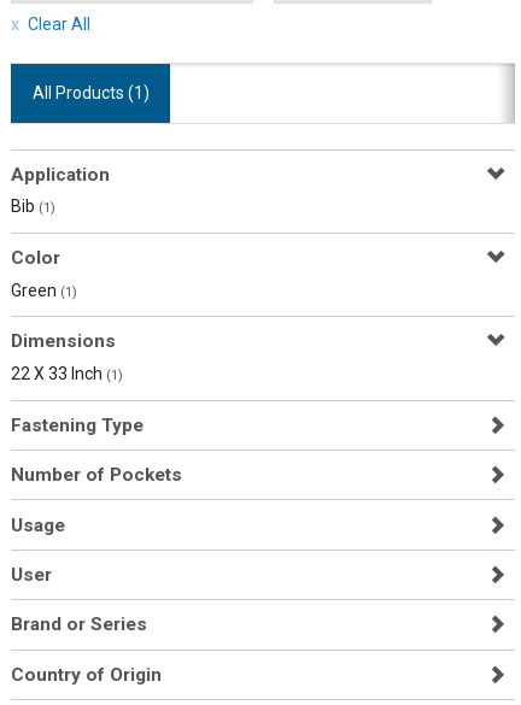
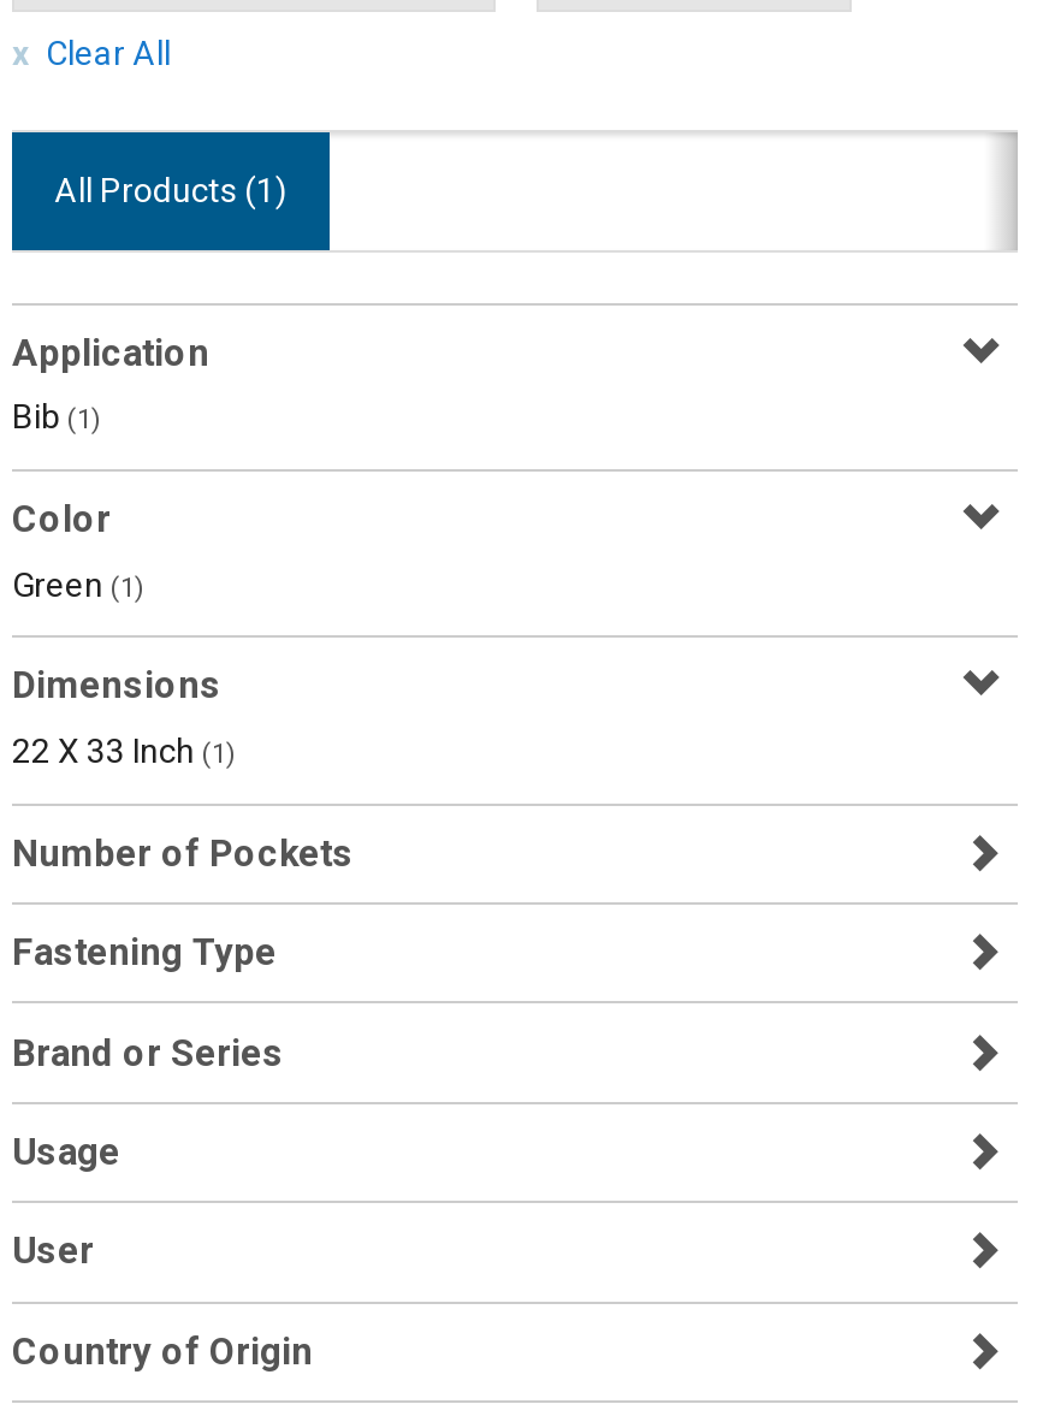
moved down: Fastening Type

moved up: Number of Pockets

moved down: Usage | User

moved up: Brand or Series
